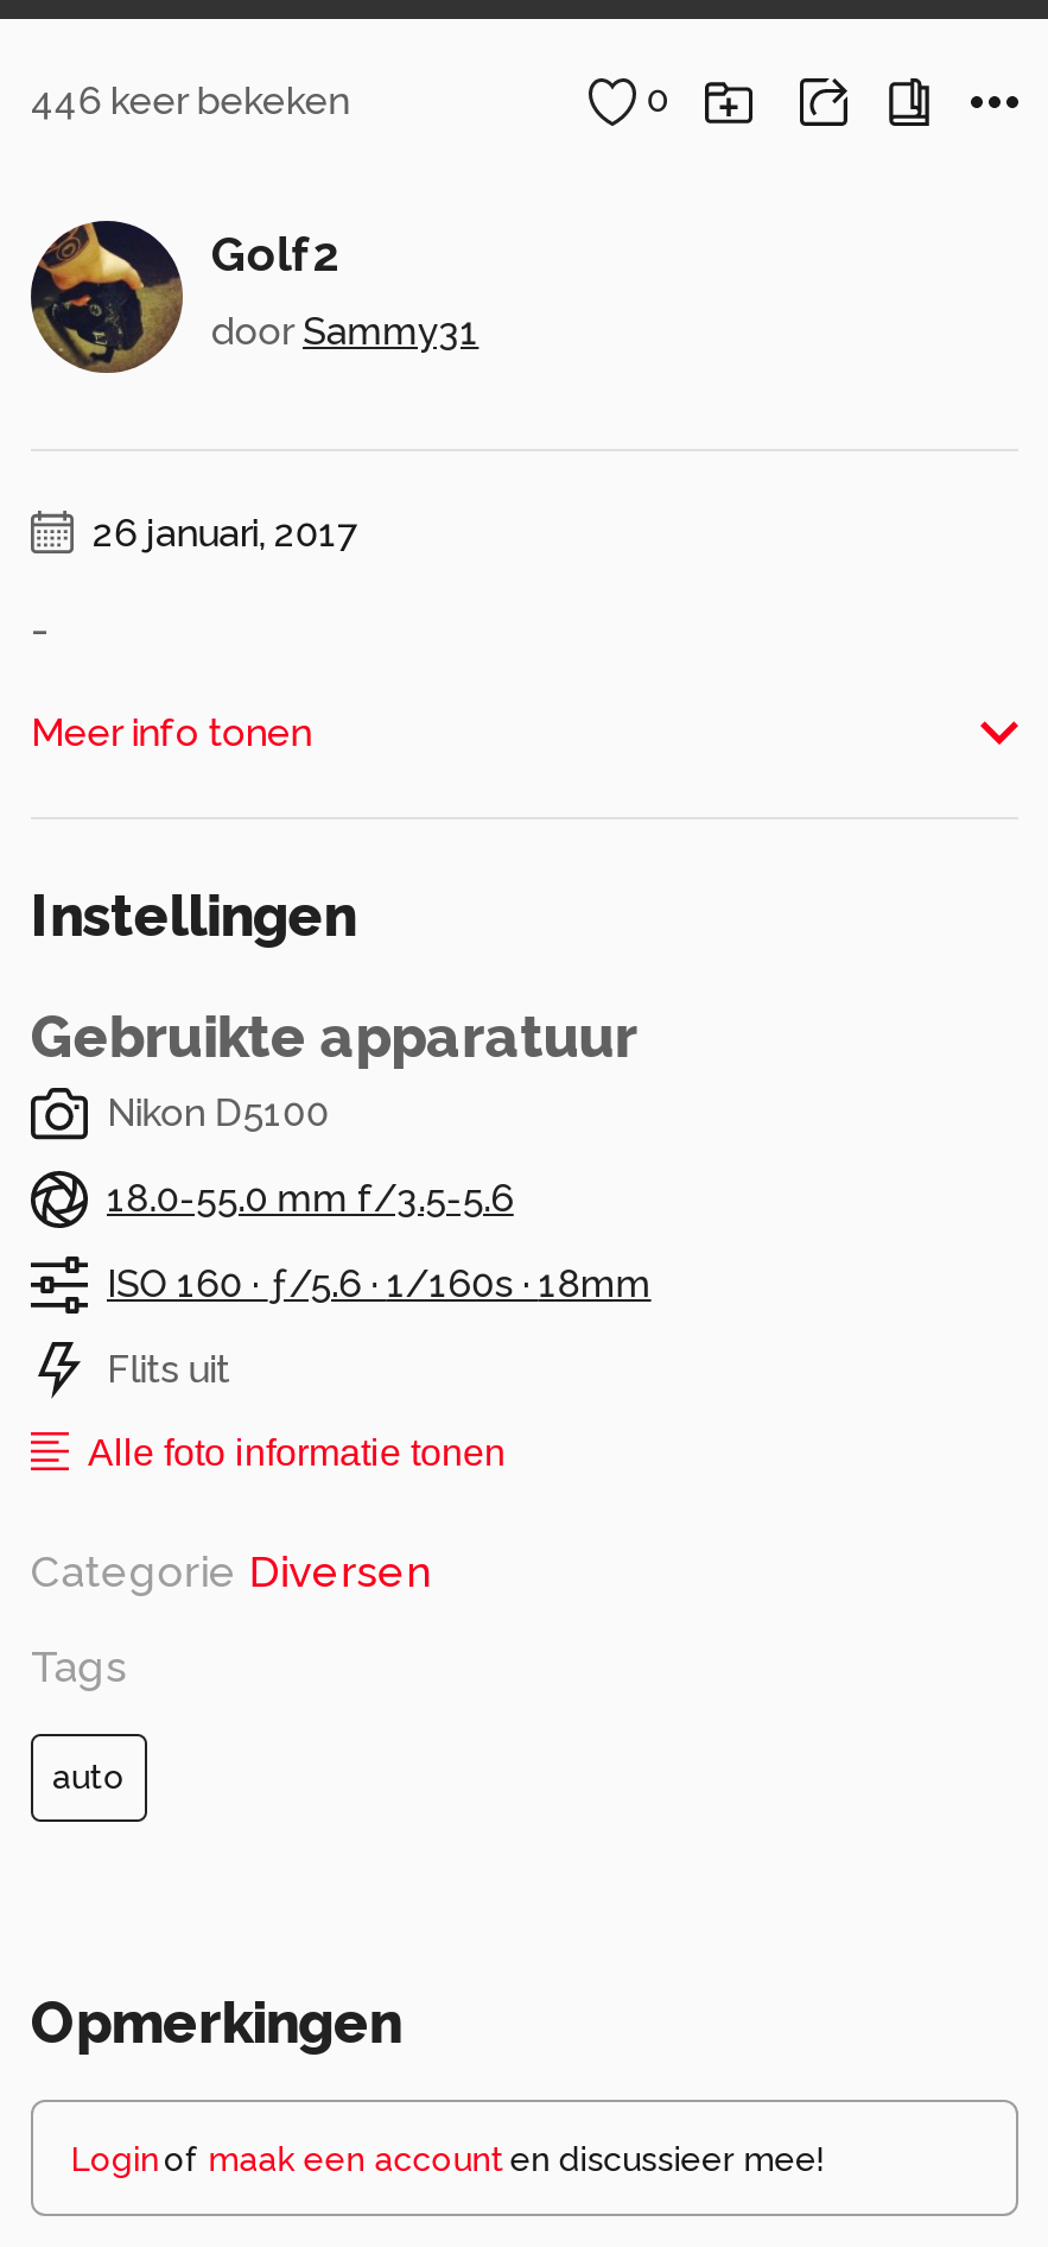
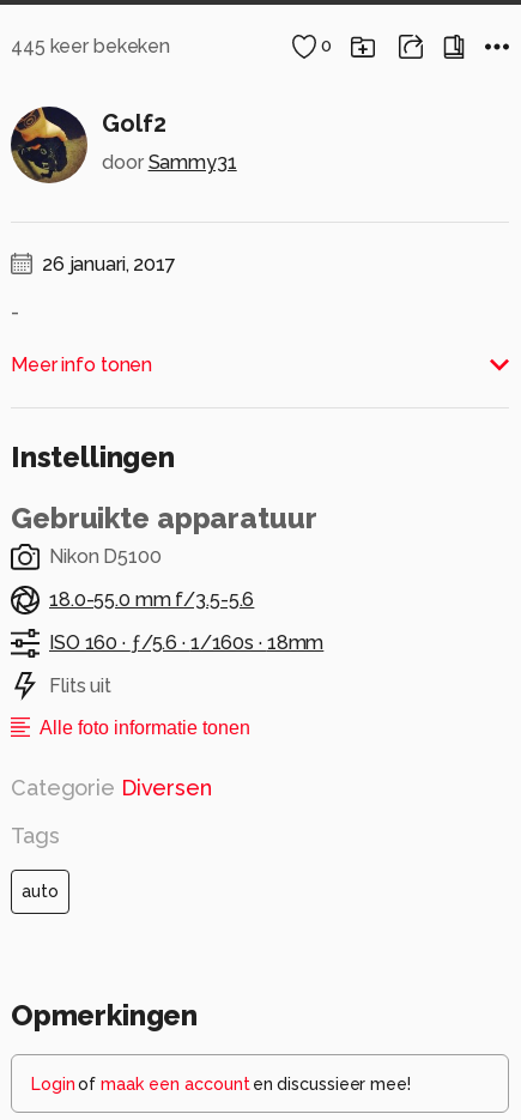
- 446 keer bekeken
+ 445 keer bekeken
